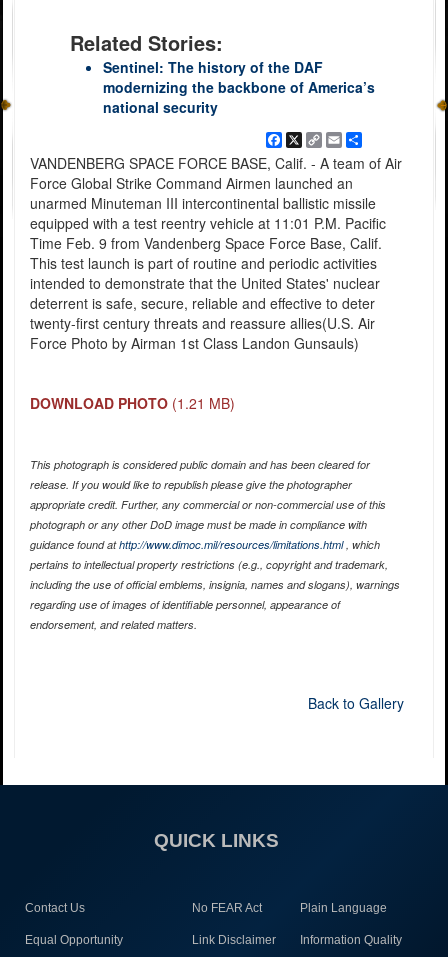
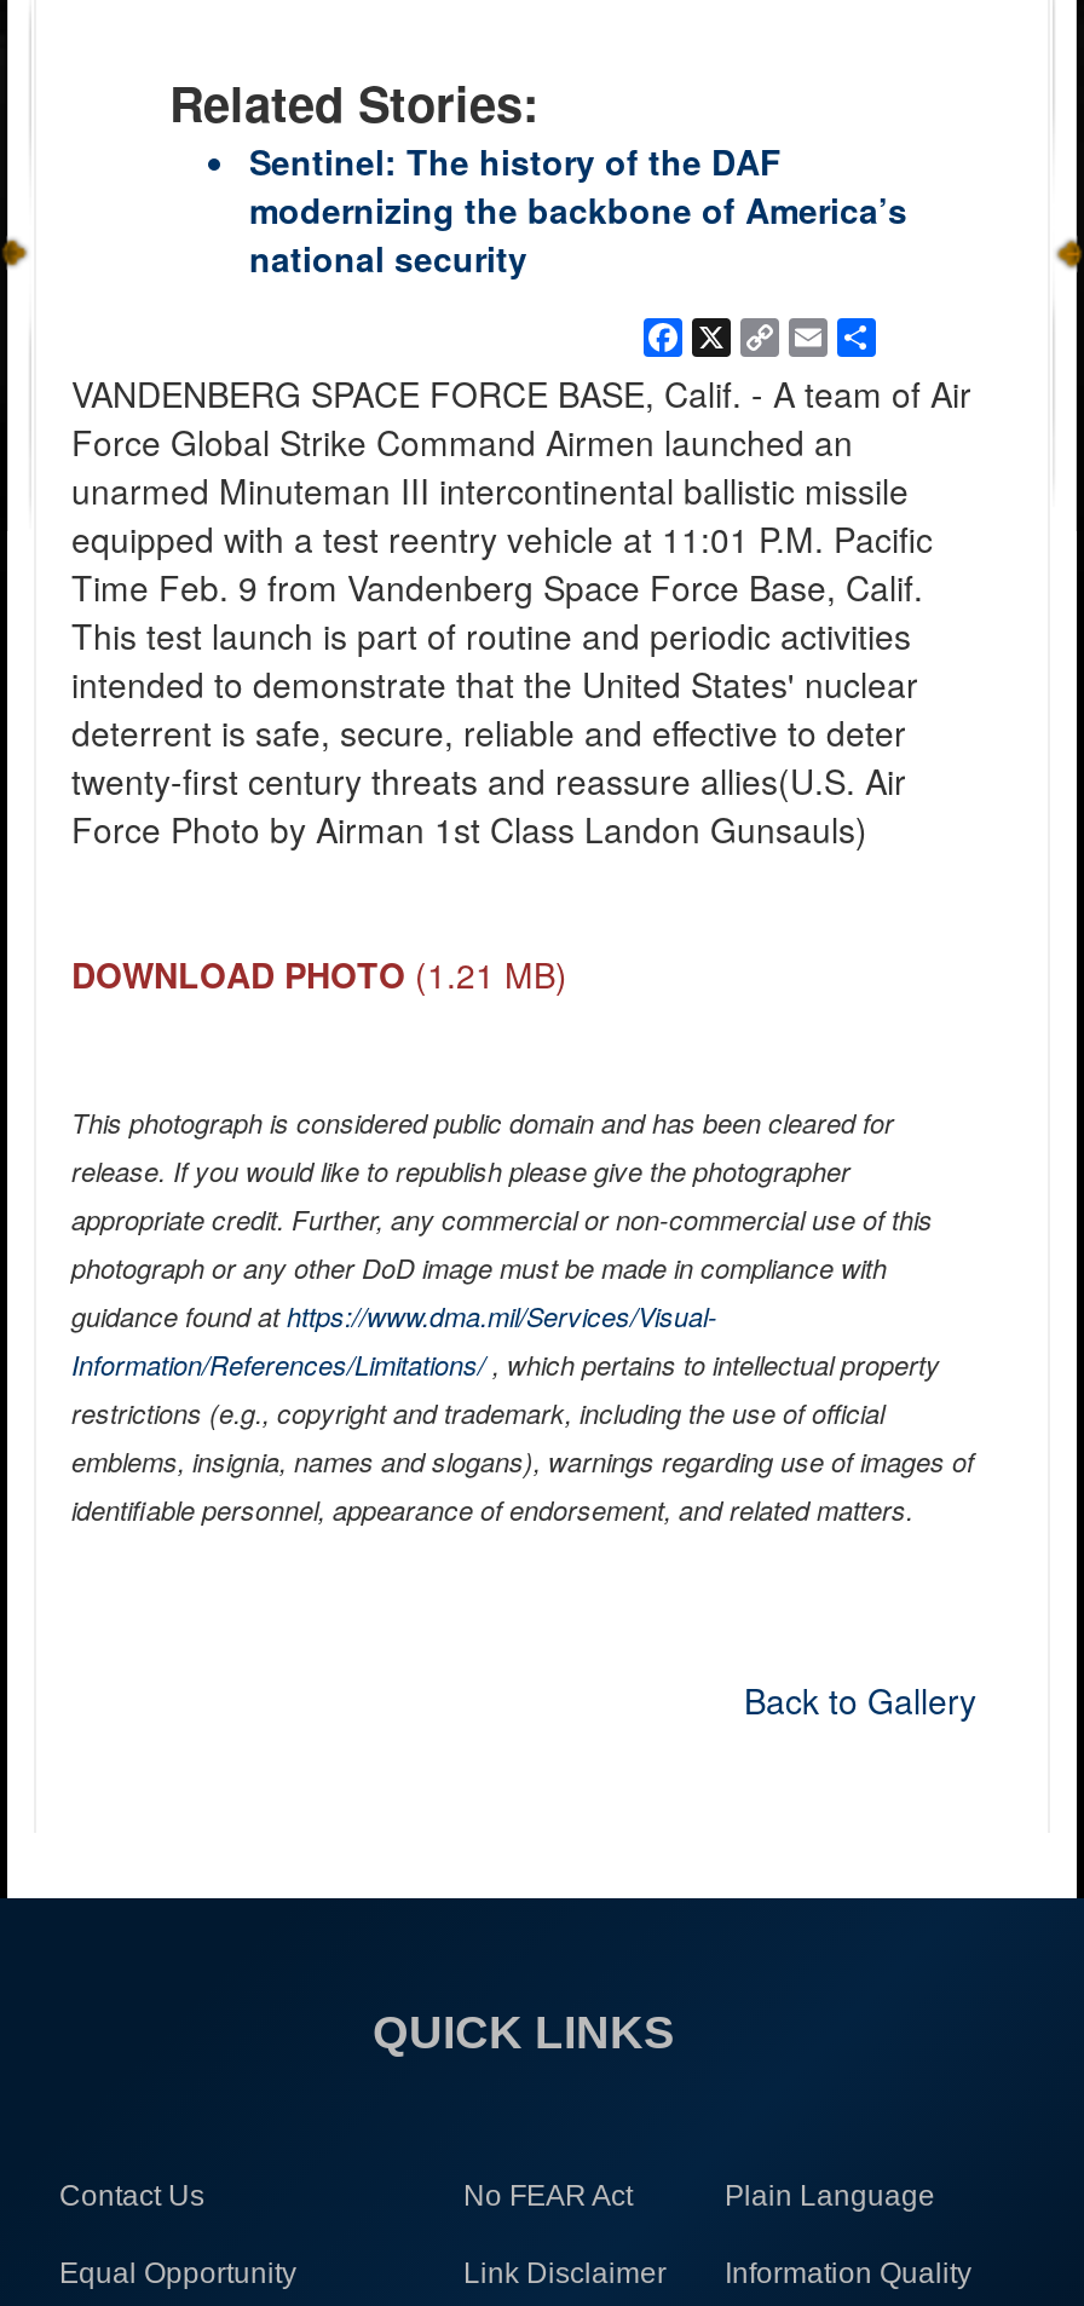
- guidance found athttp://www.dimoc.mil/resources/limitations.html, which
- pertains to intellectual property restrictions (e.g., copyright and trademark,
- including the use of official emblems, insignia, names and slogans), warnings
- regarding use of images of identifiable personnel, appearance of
- endorsement, and related matters.
+ guidance found athttps://www.dma.mil/Services/Visual-
+ Information/References/Limitations/, which pertains to intellectual property
+ restrictions (e.g., copyright and trademark, including the use of official
+ emblems, insignia, names and slogans), warnings regarding use of images of
+ identifiable personnel, appearance of endorsement, and related matters.
